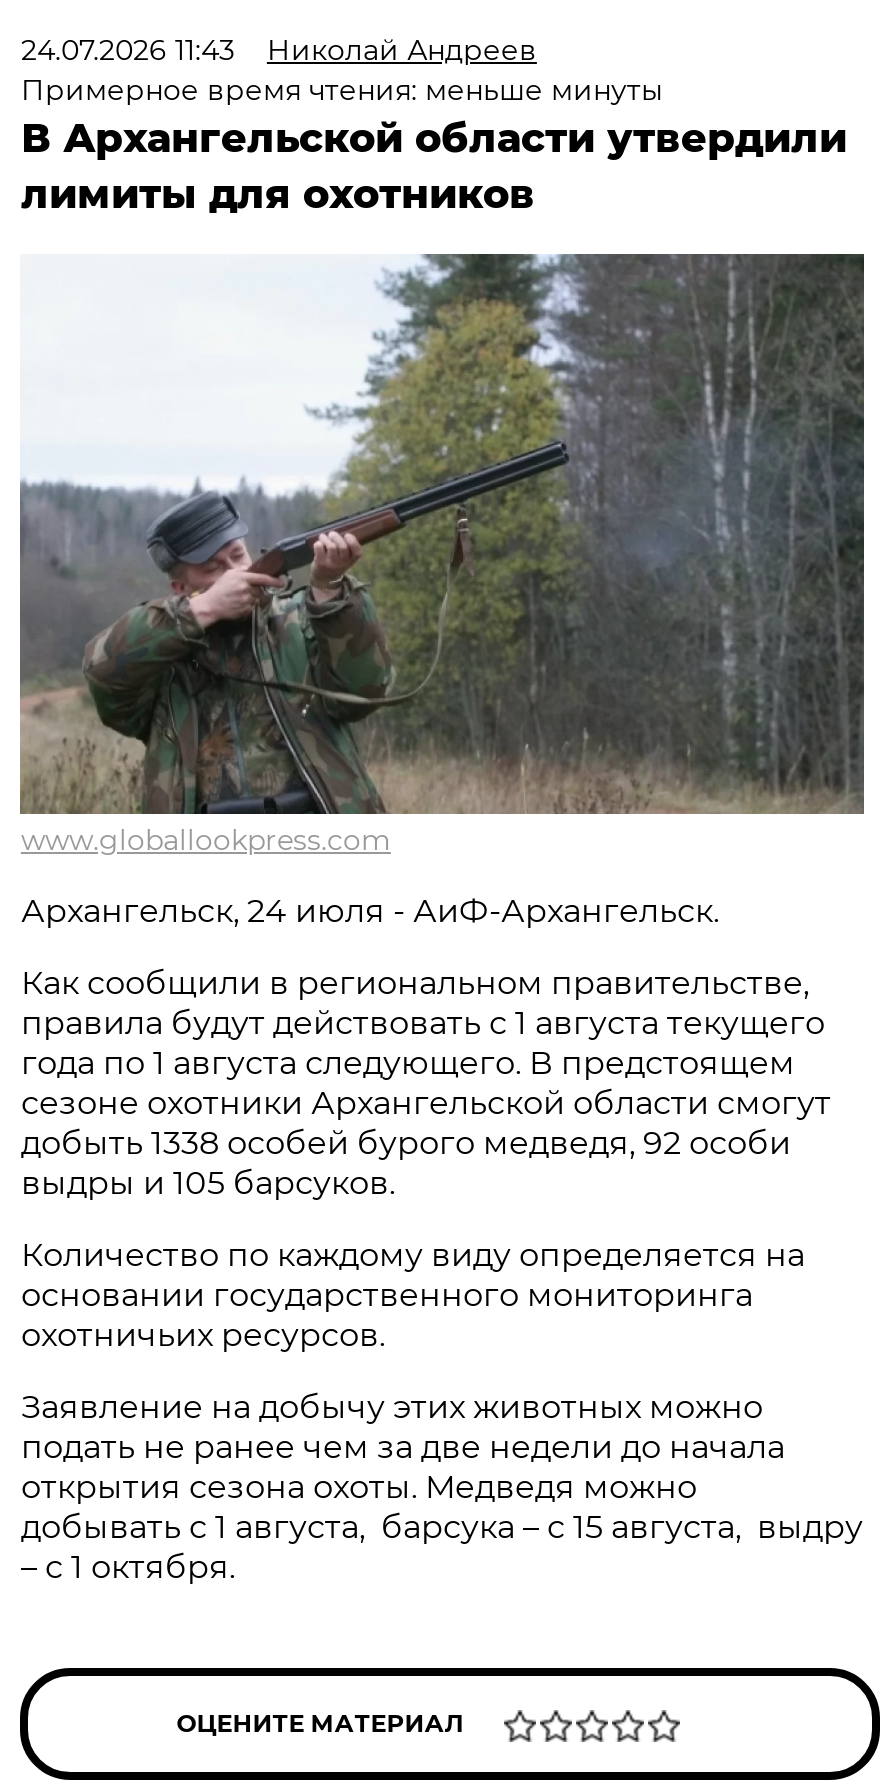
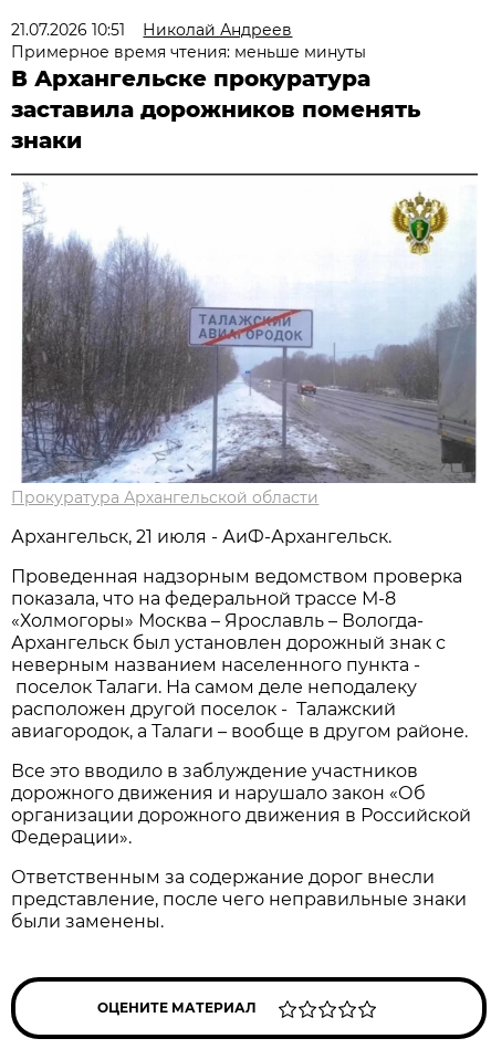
- 24.07.2026 11:43 Николай Андреев
+ 21.07.2026 10:51 Николай Андреев

- В Архангельской области утвердили
- лимиты для охотников
+ В Архангельске прокуратура
+ заставила дорожников поменять
+ знаки

- [image]
- www.globallookpress.com
+ [image]
+ Прокуратура Архангельской области

- Архангельск, 24 июля - АиФ-Архангельск.
+ Архангельск, 21 июля - АиФ-Архангельск.

- Как сообщили в региональном правительстве,
- правила будут действовать с 1 августа текущего
- года по 1 августа следующего. В предстоящем
- сезоне охотники Архангельской области смогут
- добыть 1338 особей бурого медведя, 92 особи
- выдры и 105 барсуков.
+ Проведенная надзорным ведомством проверка
+ показала, что на федеральной трассе М-8
+ «Холмогоры» Москва – Ярославль – Вологда-
+ Архангельск был установлен дорожный знак с
+ неверным названием населенного пункта -
+ поселок Талаги. На самом деле неподалеку
+ расположен другой поселок - Талажский
+ авиагородок, а Талаги – вообще в другом районе.

- Количество по каждому виду определяется на
- основании государственного мониторинга
- охотничьих ресурсов.
+ Все это вводило в заблуждение участников
+ дорожного движения и нарушало закон «Об
+ организации дорожного движения в Российской
+ Федерации».

- Заявление на добычу этих животных можно
- подать не ранее чем за две недели до начала
- открытия сезона охоты. Медведя можно
- добывать с 1 августа, барсука – с 15 августа, выдру
- – с 1 октября.
+ Ответственным за содержание дорог внесли
+ представление, после чего неправильные знаки
+ были заменены.
